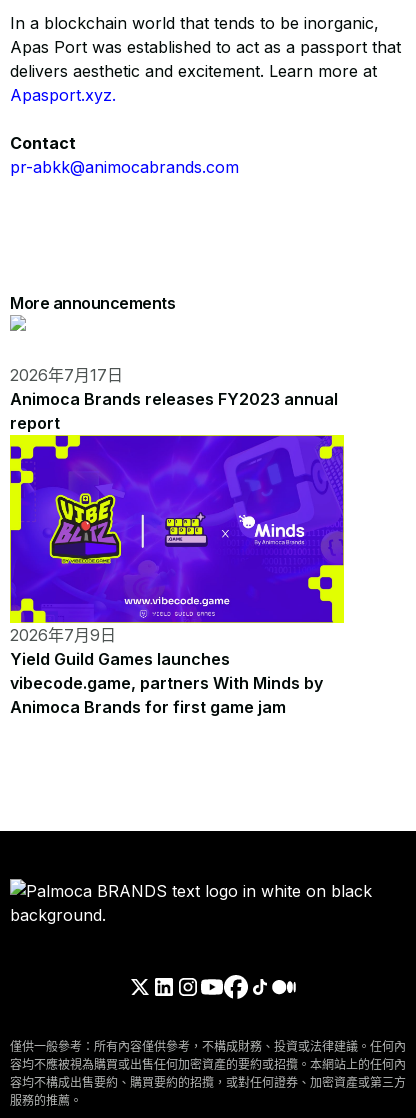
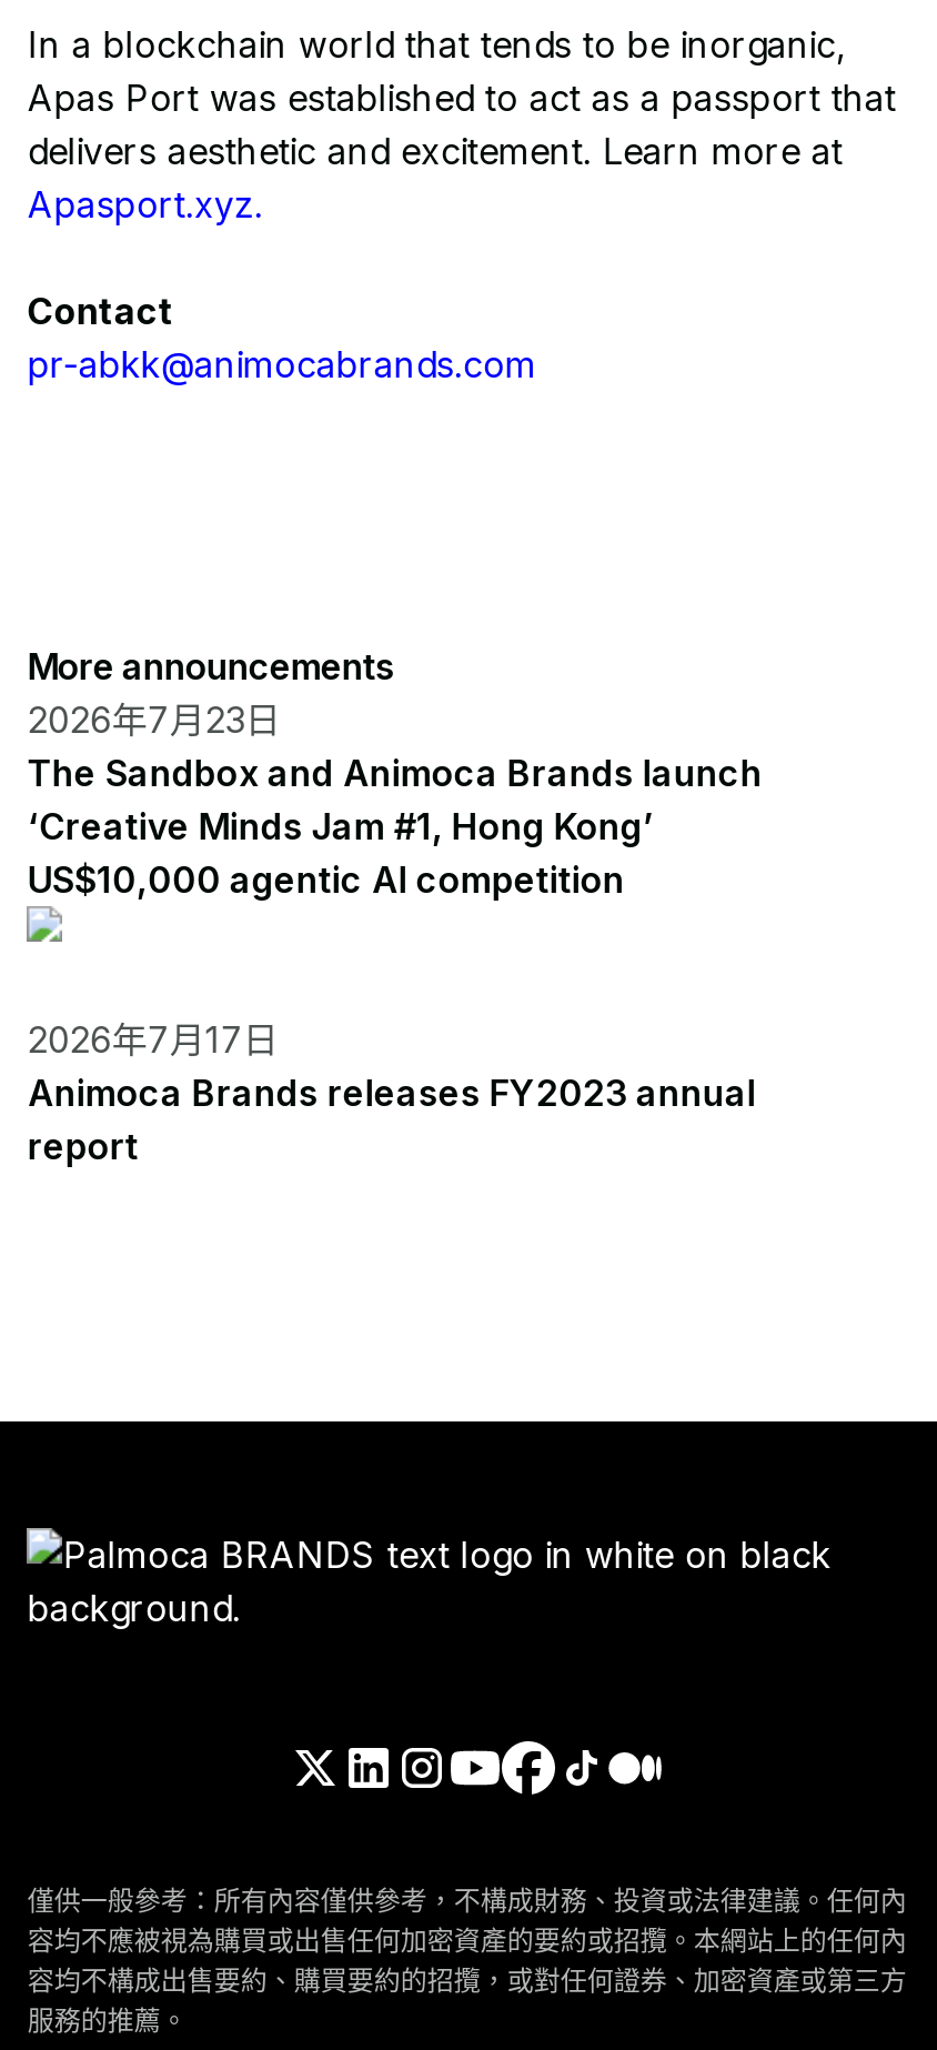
+ 2026年7月23日
+ The Sandbox and Animoca Brands launch
+ ‘Creative Minds Jam #1, Hong Kong’
+ US$10,000 agentic AI competition

moved down: 2026年7月17日 | Animoca Brands releases FY2023 annual | report

- [image]

- [image]
- 2026年7月9日
- Yield Guild Games launches
- vibecode.game, partners With Minds by
- Animoca Brands for first game jam
